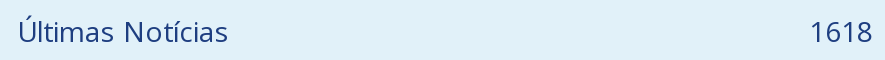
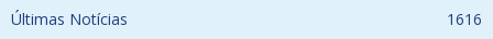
- 1618
+ 1616
